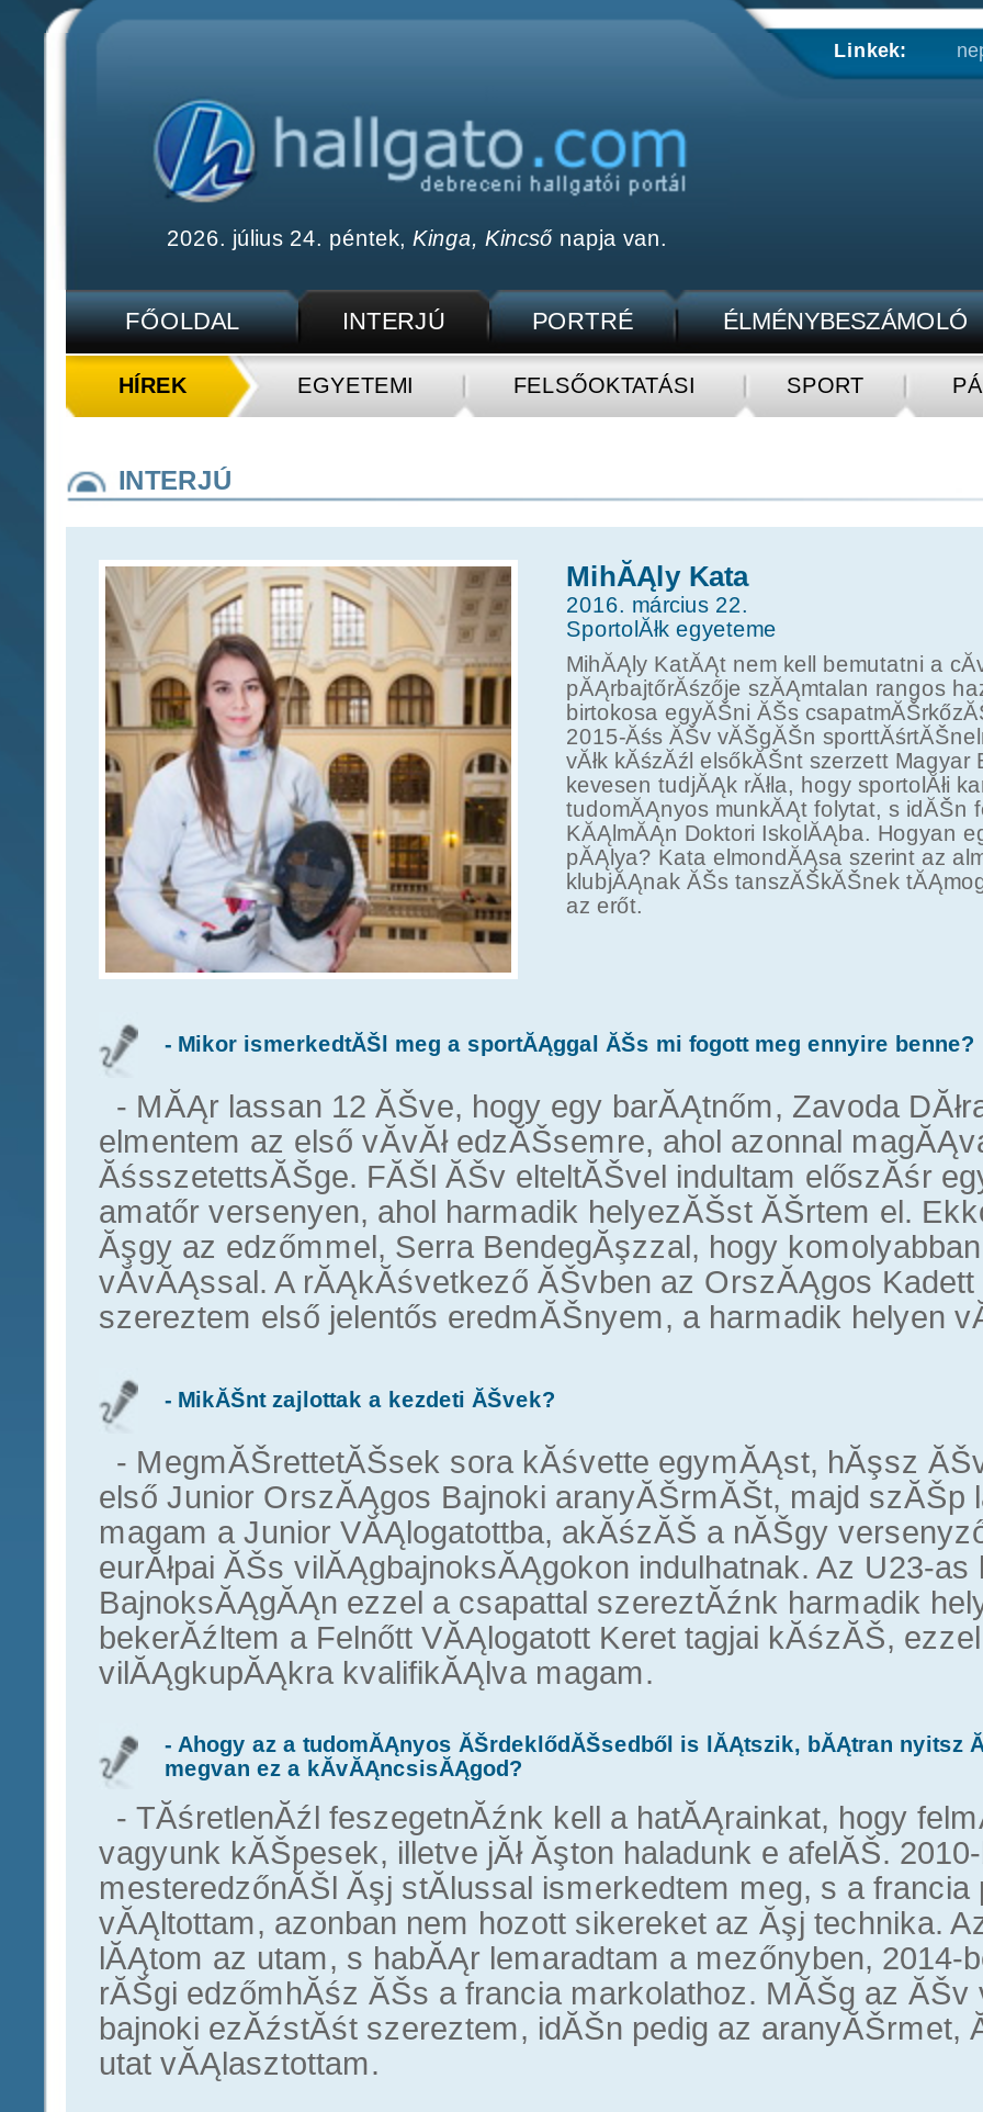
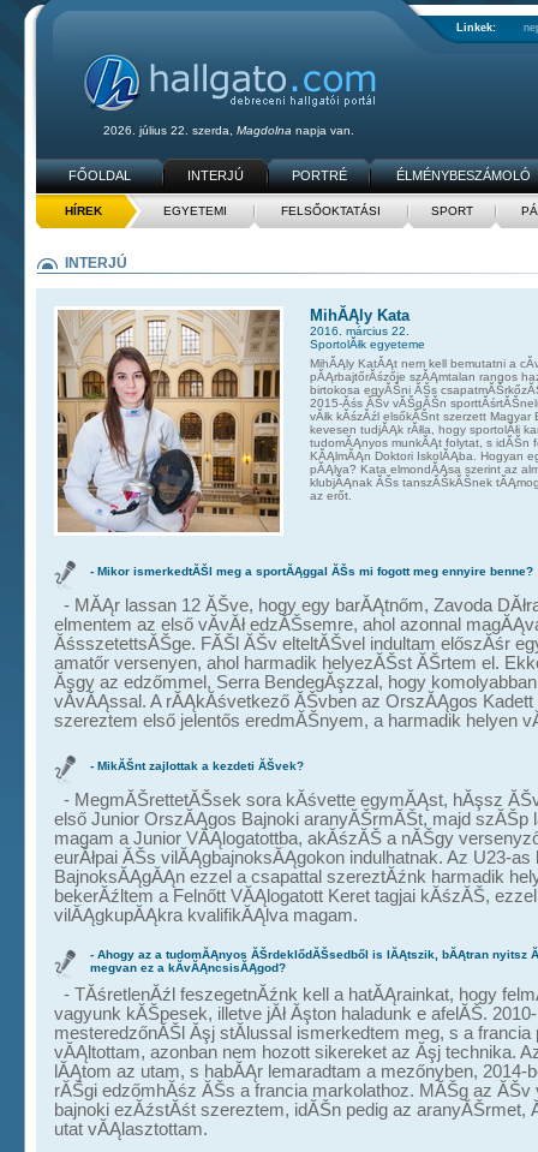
- 2026. július 24. péntek, Kinga, Kincső napja van.
+ 2026. július 22. szerda, Magdolna napja van.
